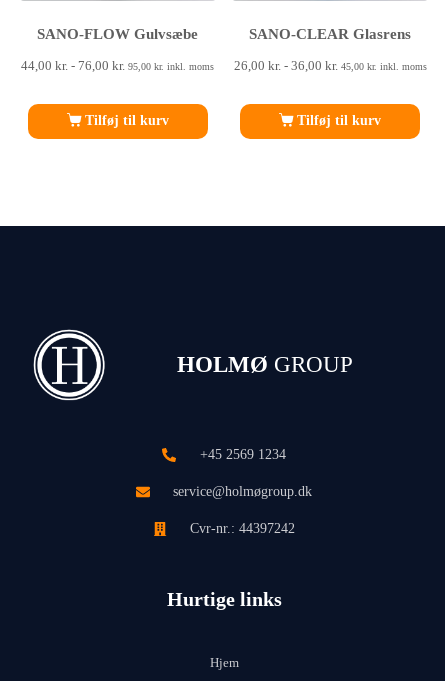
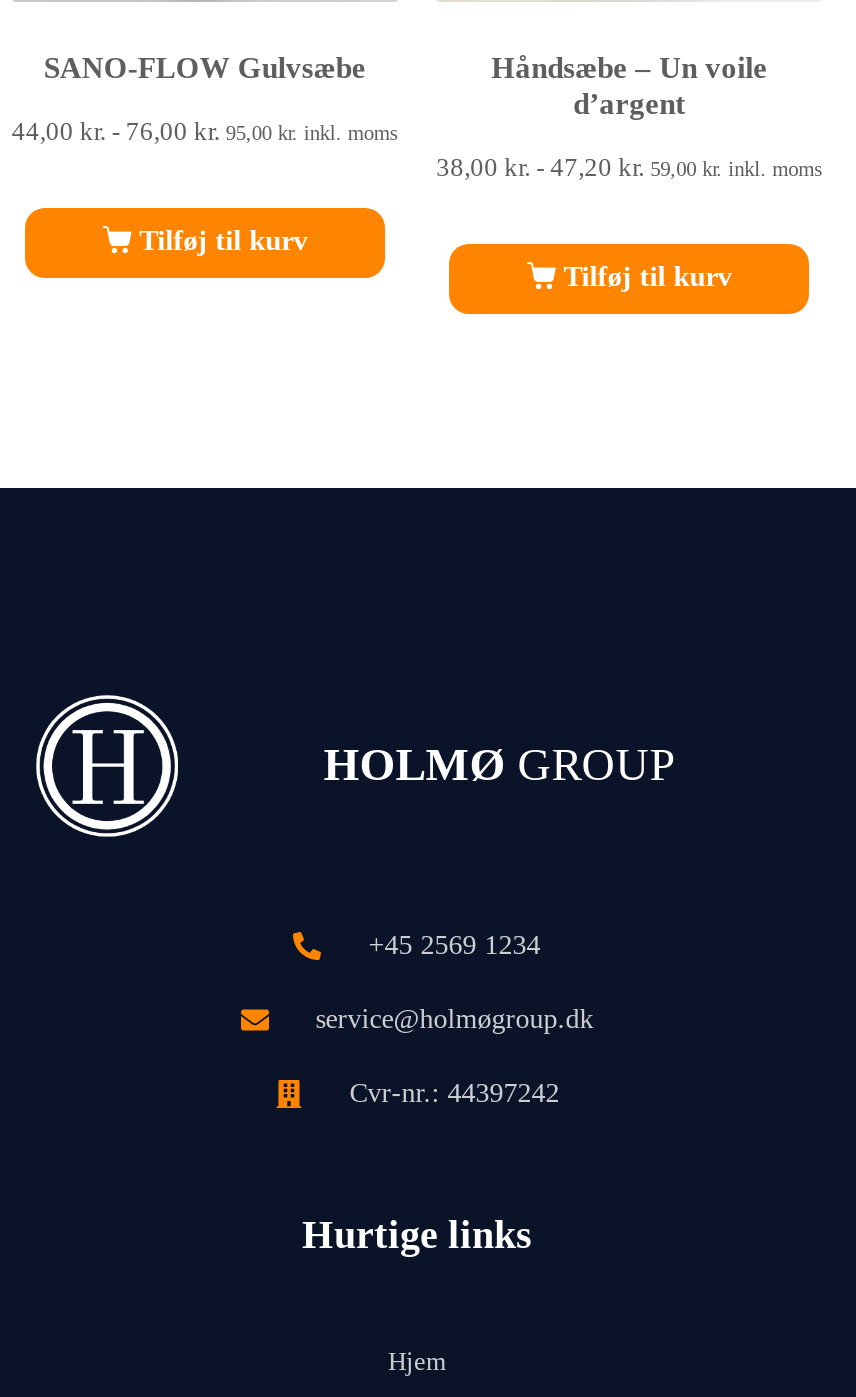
- SANO-CLEAR Glasrens
+ Håndsæbe – Un voile
+ d’argent

- 26,00 kr. - 36,00 kr. 45,00 kr. inkl. moms
+ 38,00 kr. - 47,20 kr. 59,00 kr. inkl. moms
